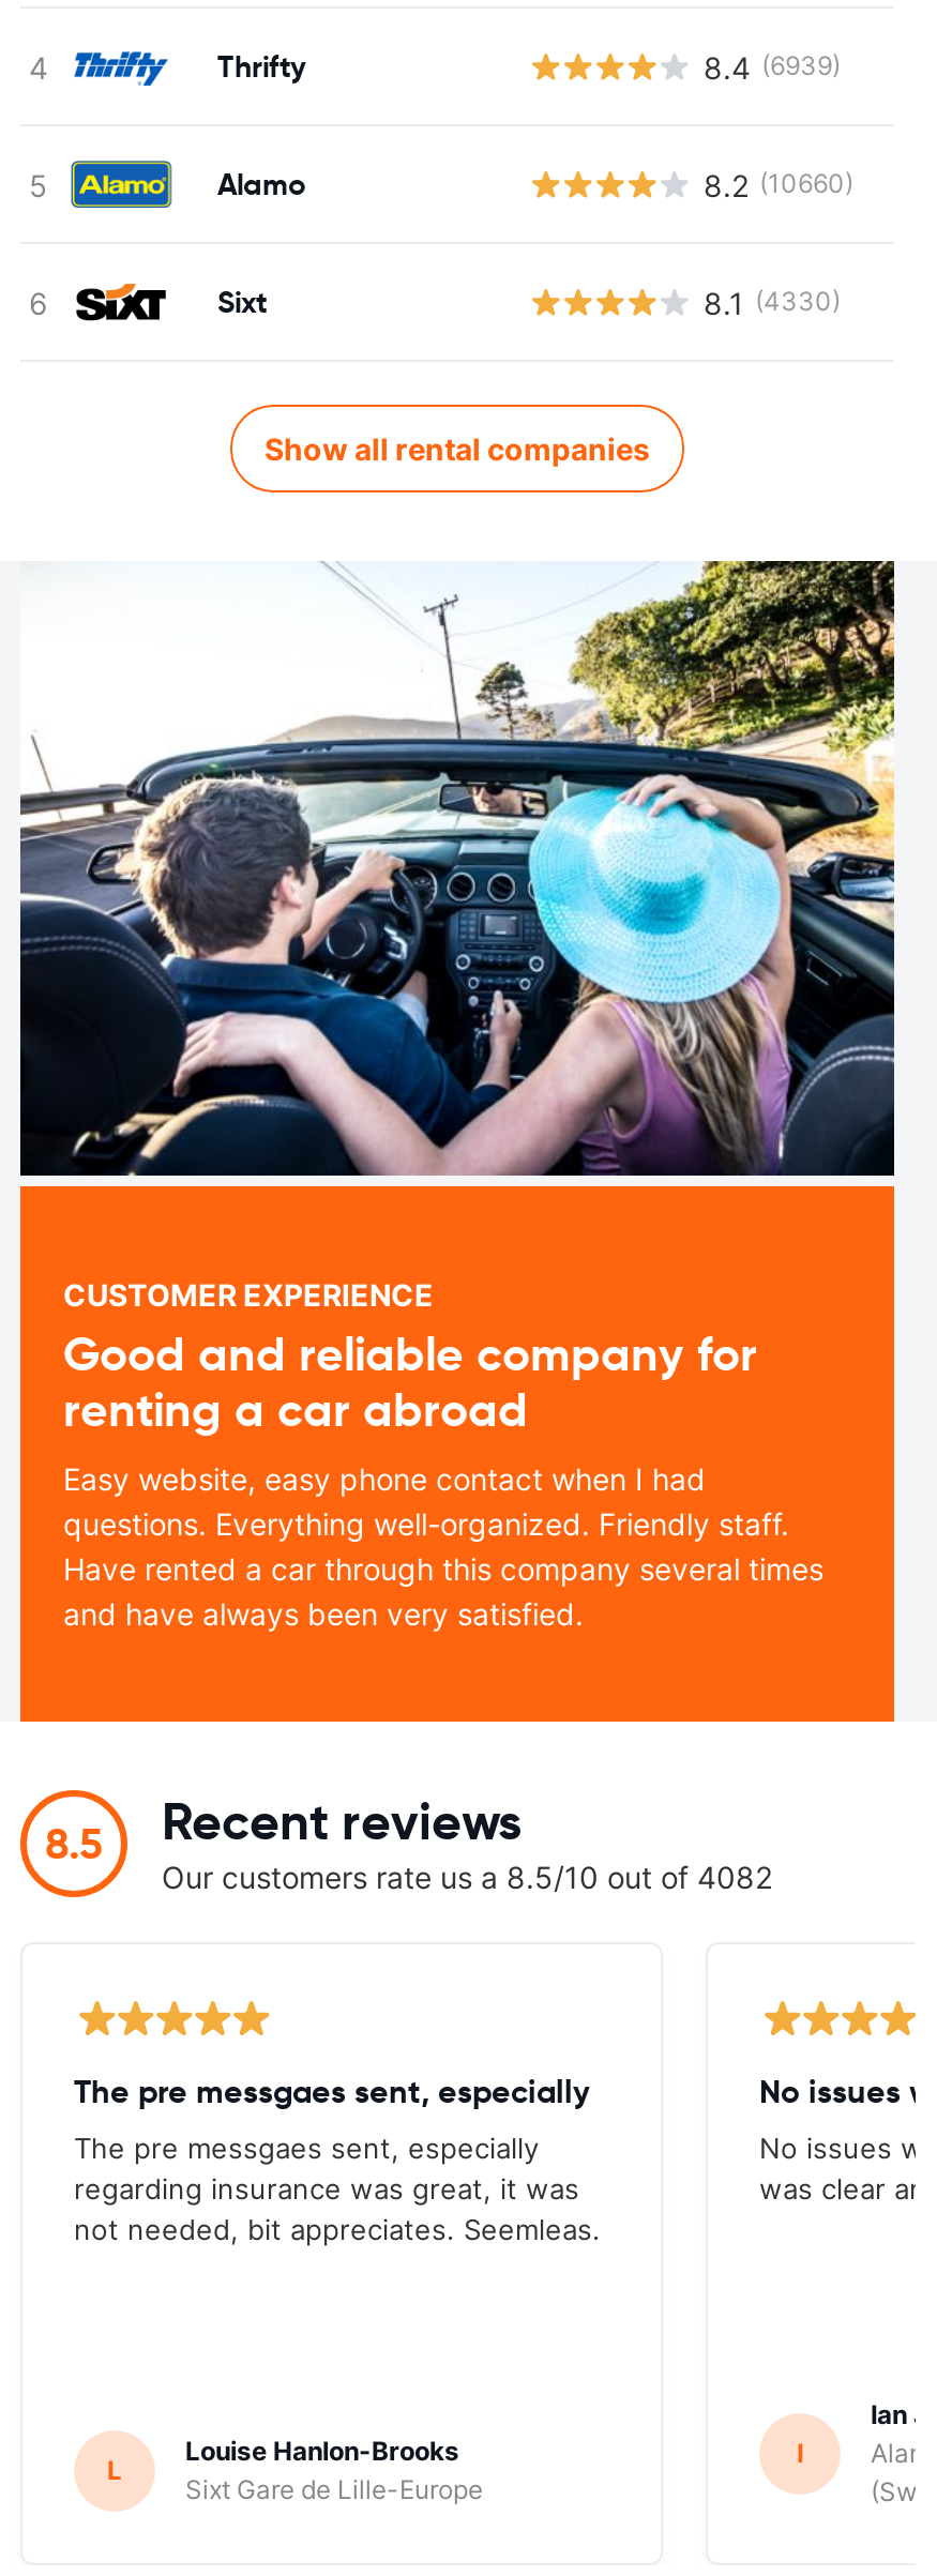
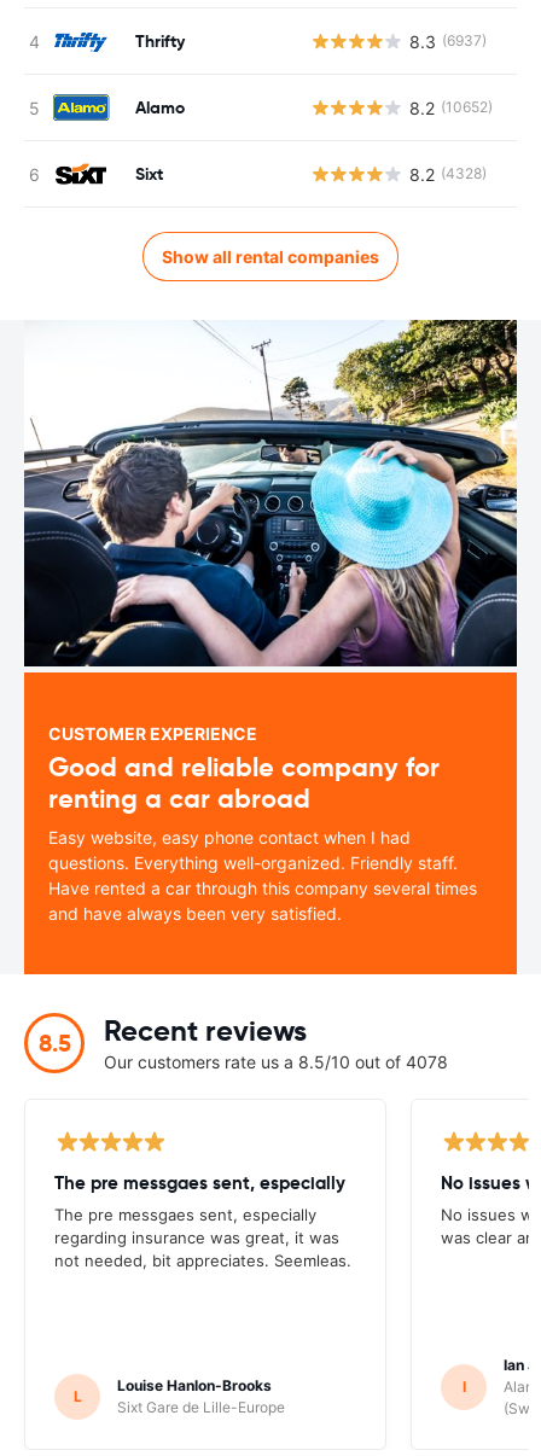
- 8.4 (6939)
+ 8.3 (6937)

- 8.2 (10660)
+ 8.2 (10652)

- 8.1 (4330)
+ 8.2 (4328)

- Our customers rate us a 8.5/10 out of 4082
+ Our customers rate us a 8.5/10 out of 4078
